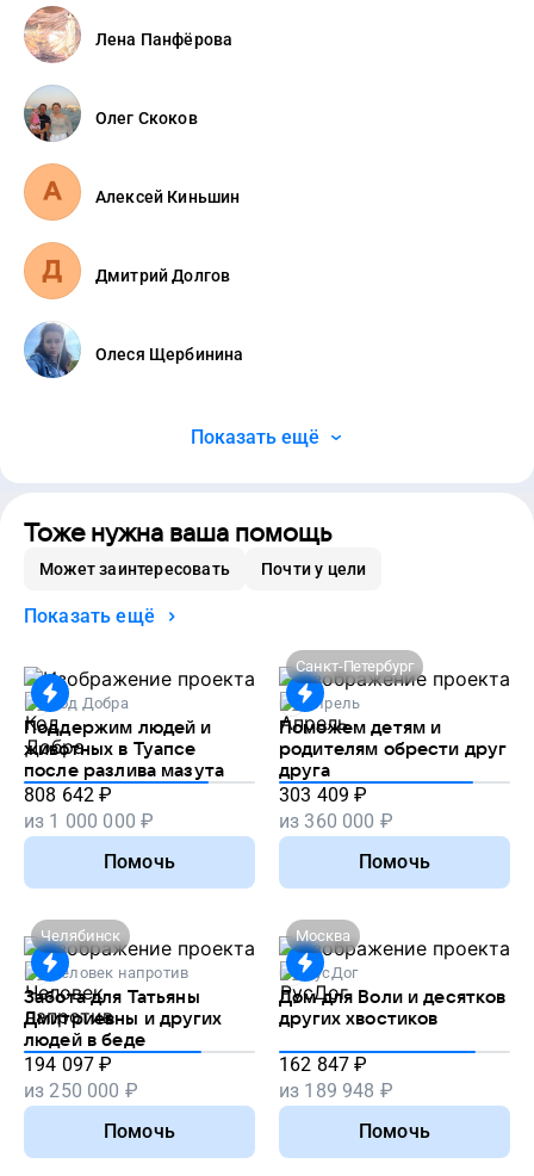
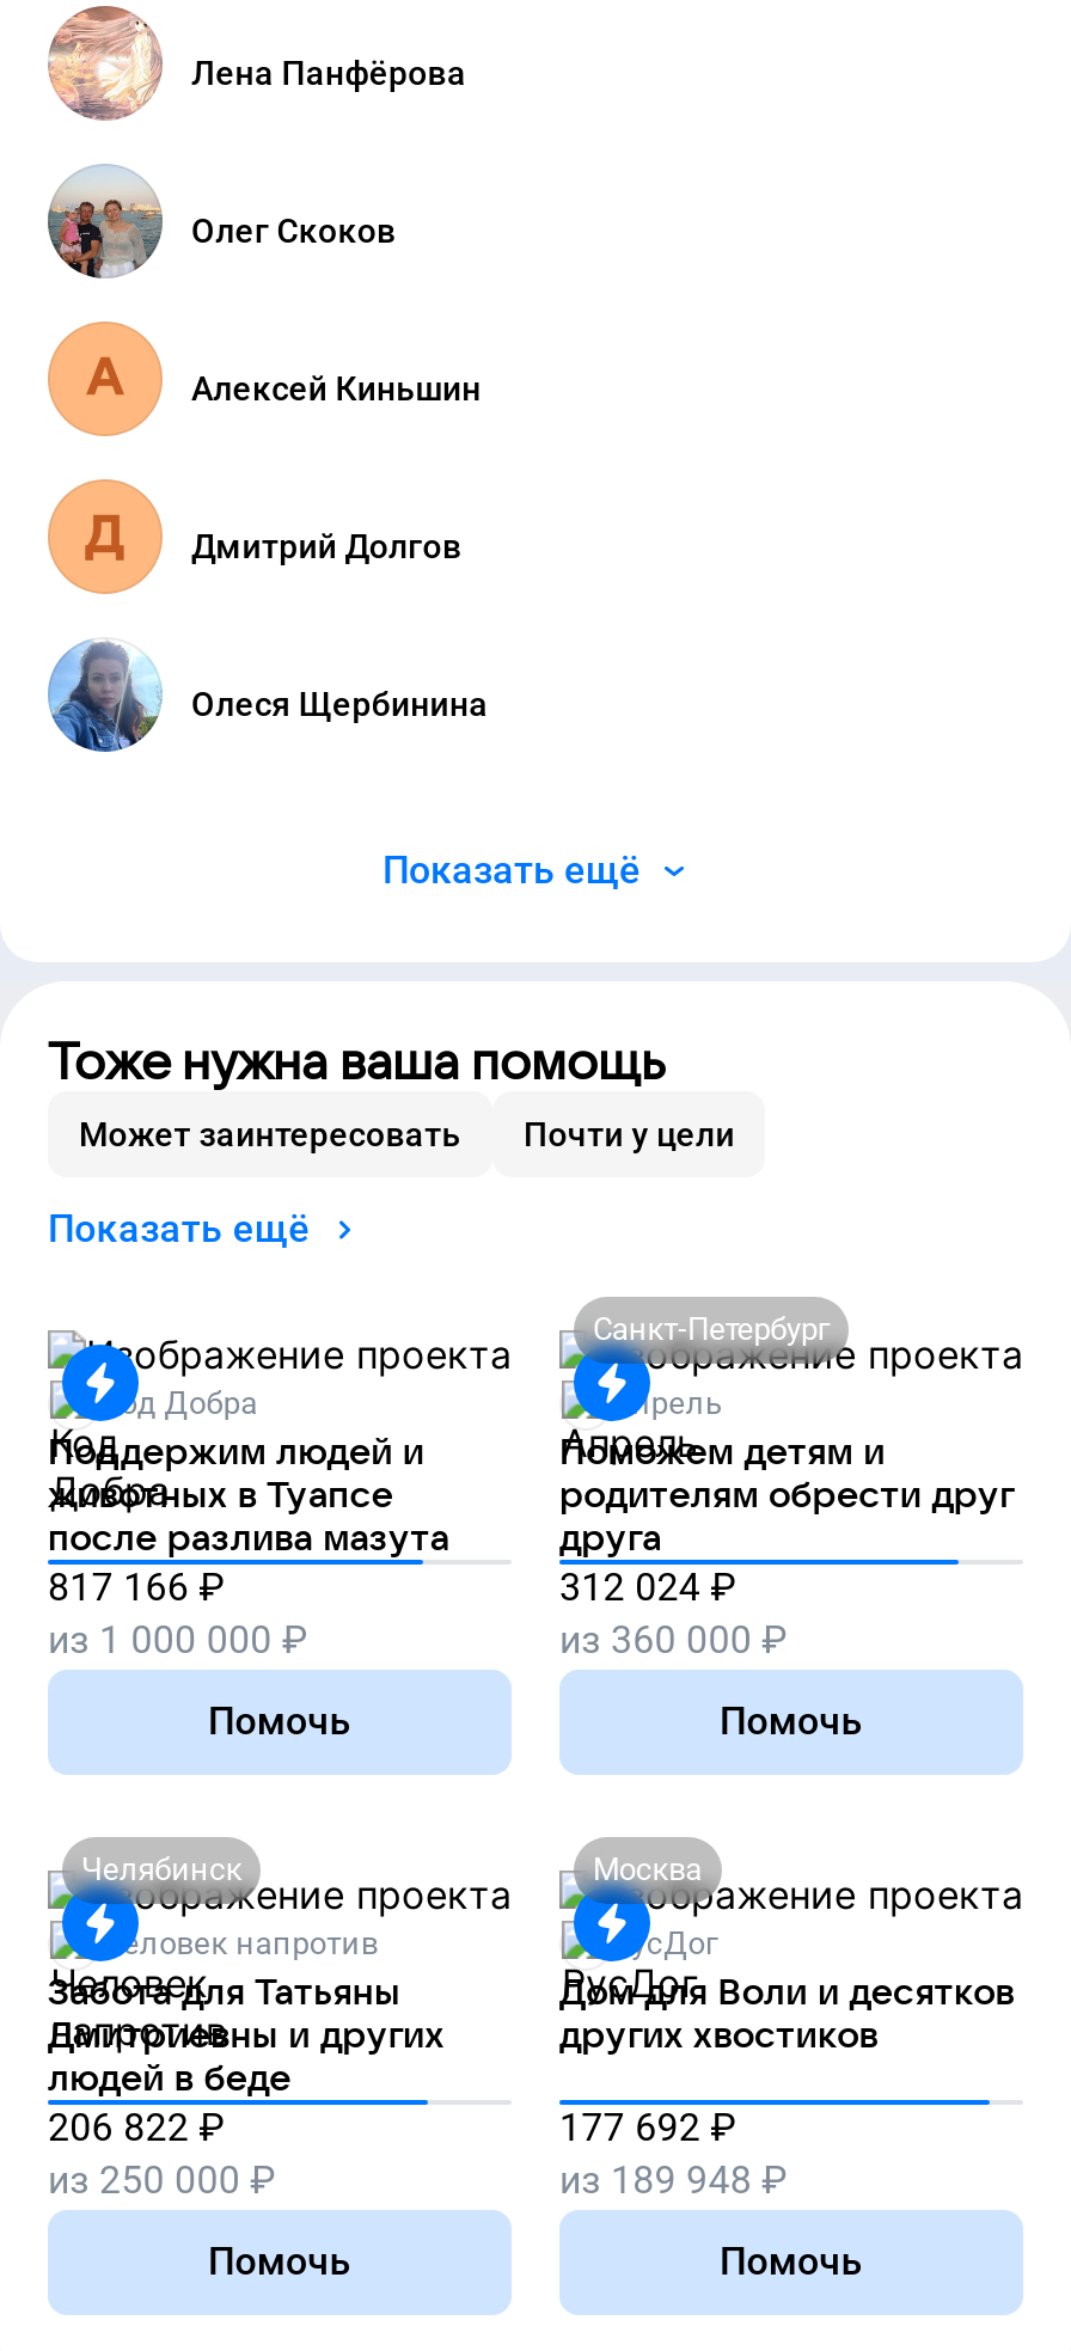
- 808 642 ₽
+ 817 166 ₽

- 303 409 ₽
+ 312 024 ₽

- 194 097 ₽
+ 206 822 ₽

- 162 847 ₽
+ 177 692 ₽
